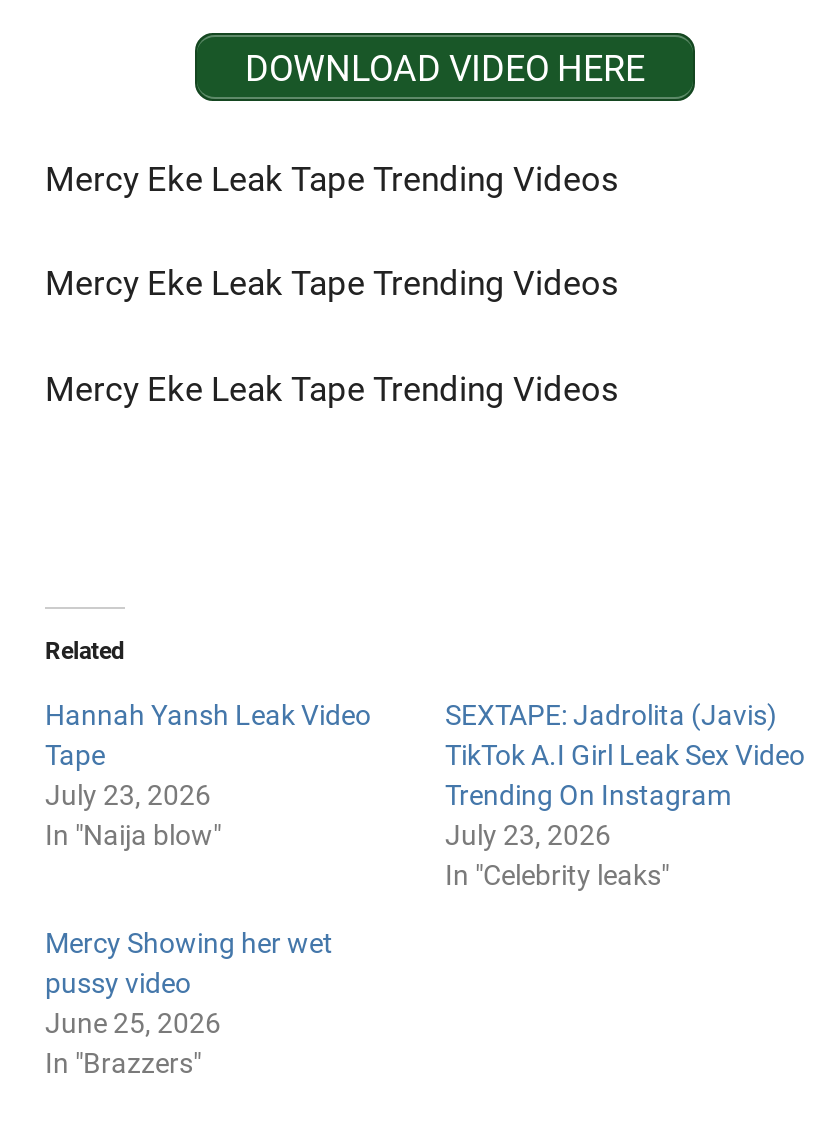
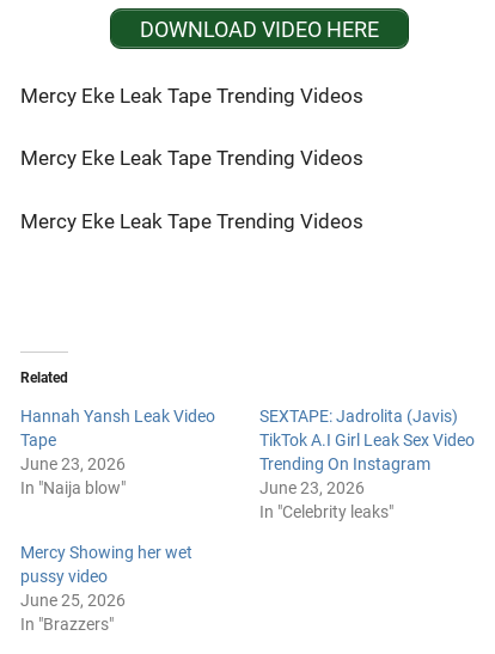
- July 23, 2026
+ June 23, 2026

- July 23, 2026
+ June 23, 2026
